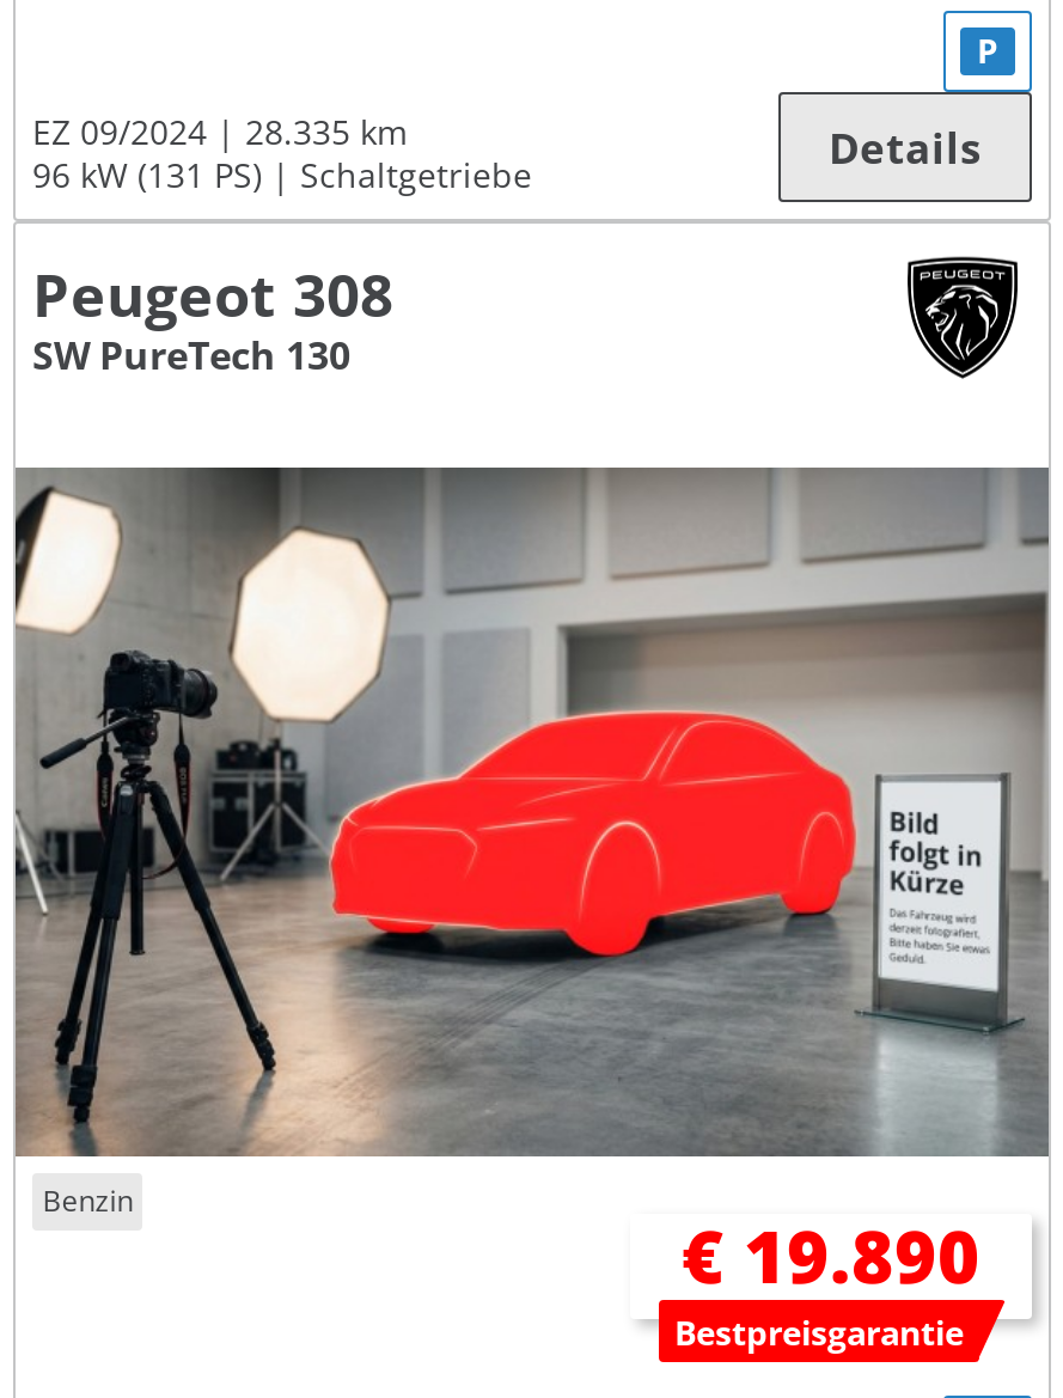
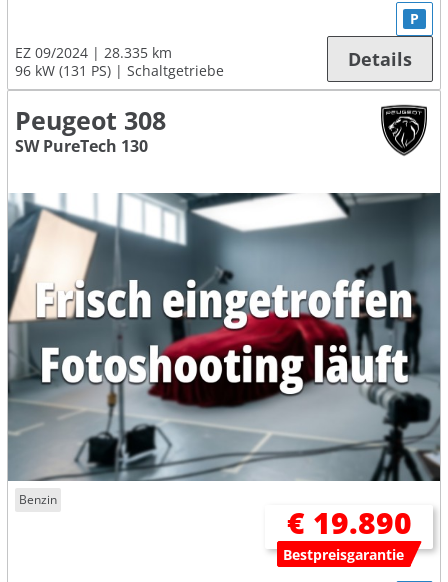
- [image]
+ [image]
